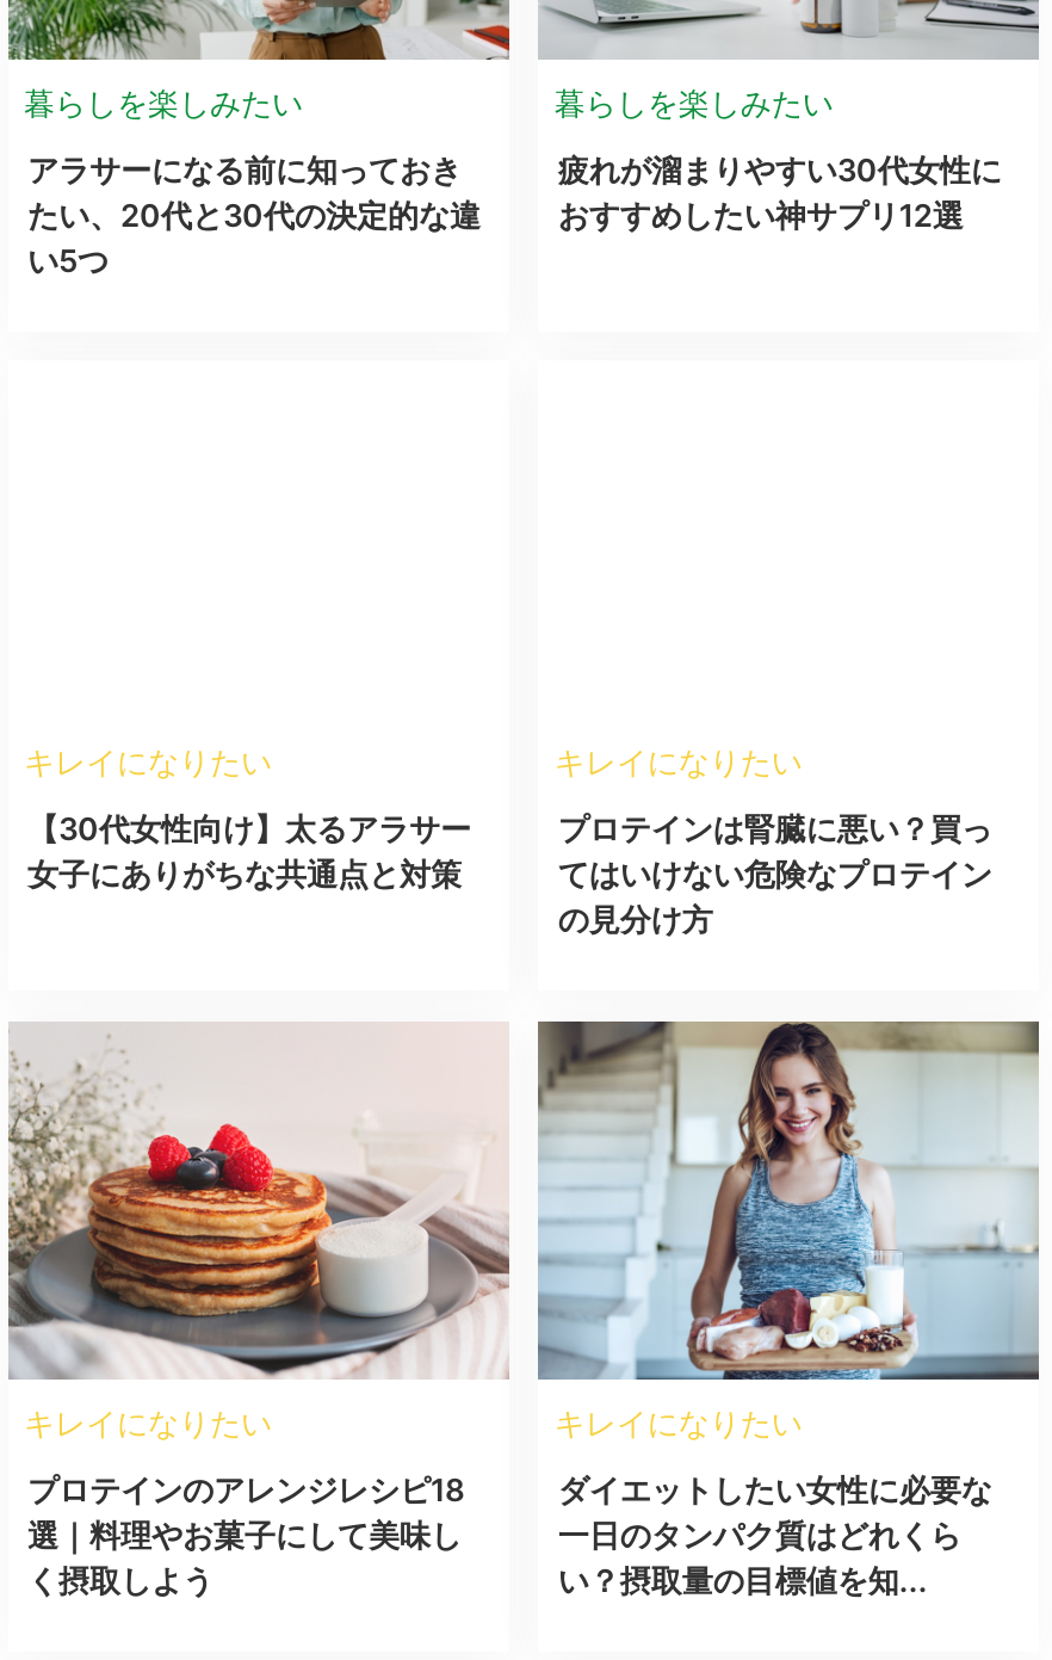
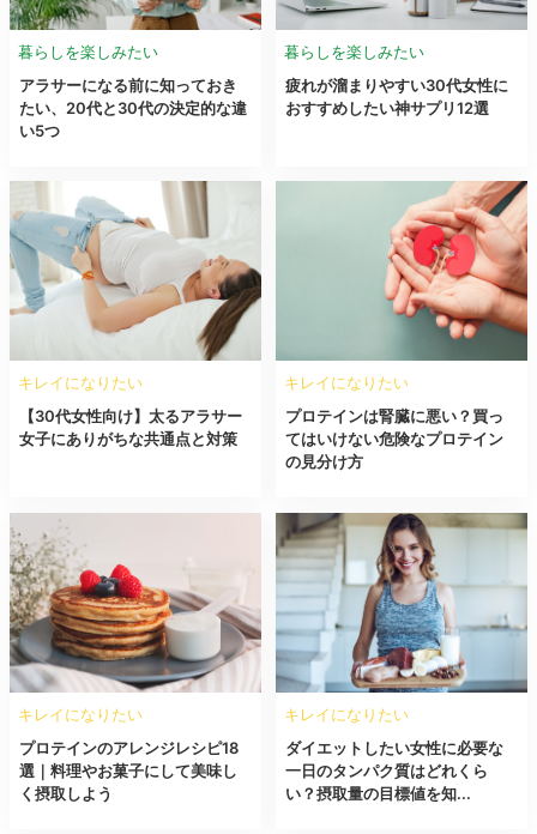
+ [image]

+ [image]
